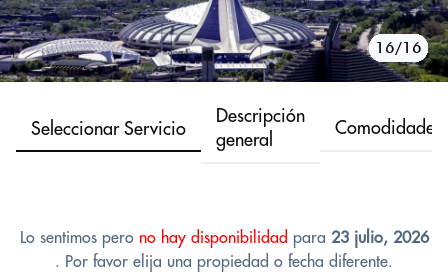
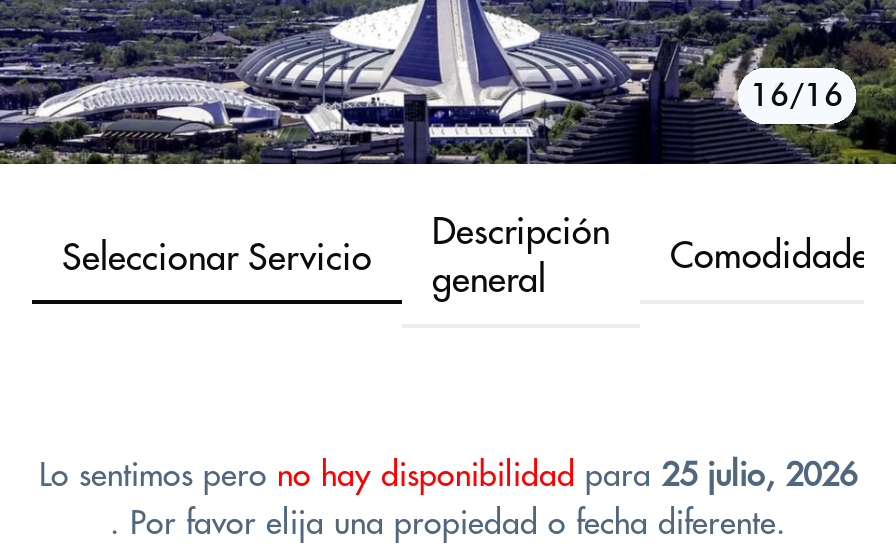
- Lo sentimos pero no hay disponibilidad para 23 julio, 2026
+ Lo sentimos pero no hay disponibilidad para 25 julio, 2026
